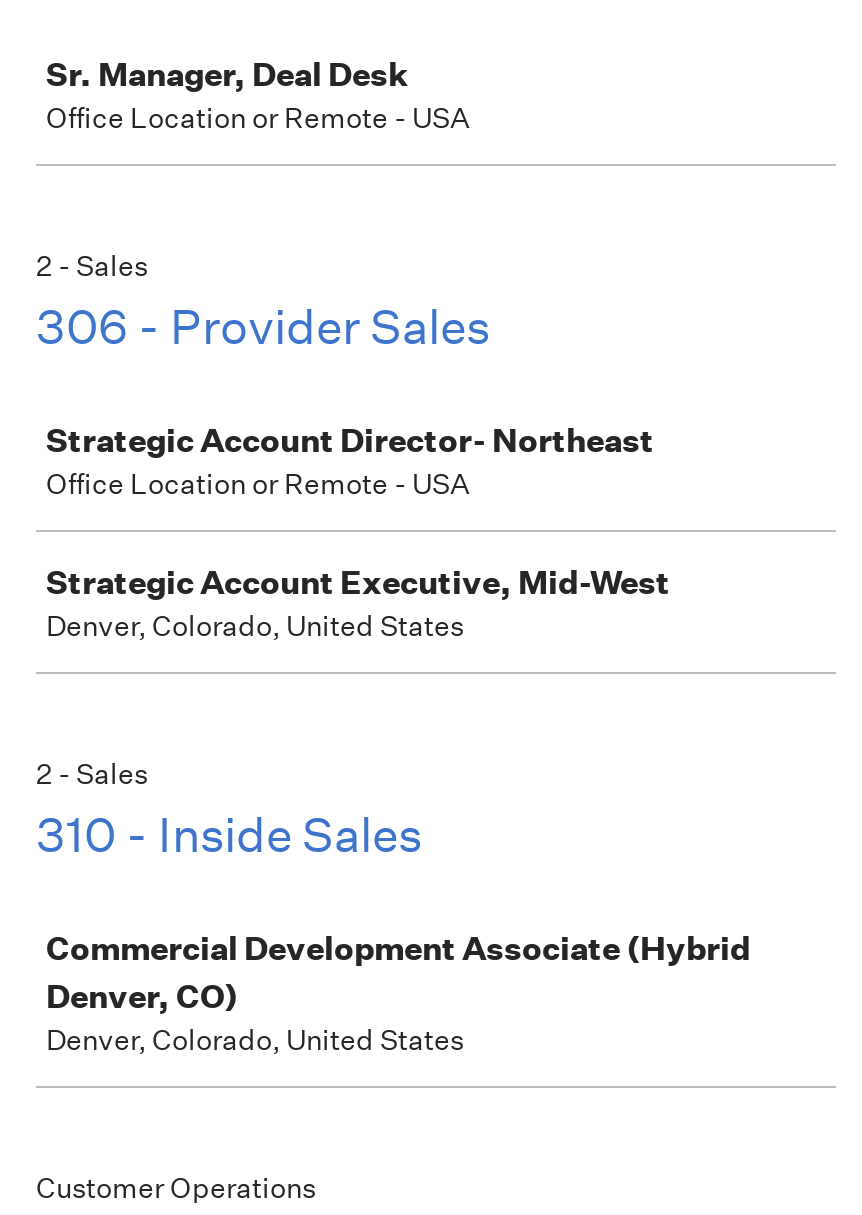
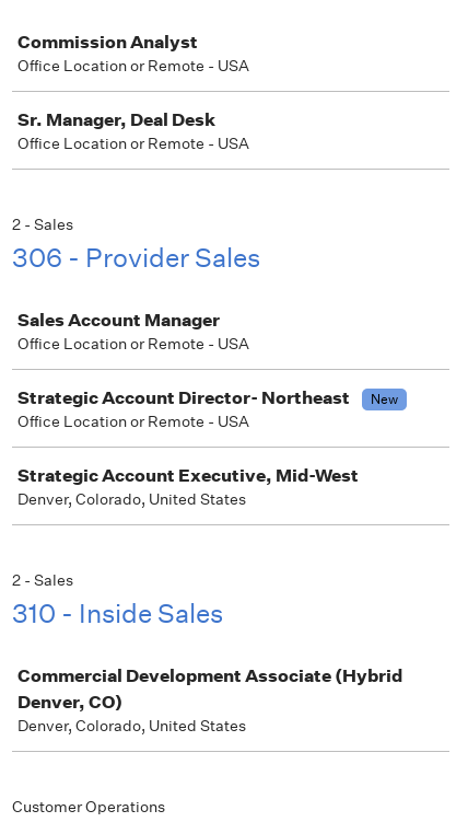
+ Commission Analyst
+ Office Location or Remote - USA

+ Sales Account Manager
+ Office Location or Remote - USA

+ New
